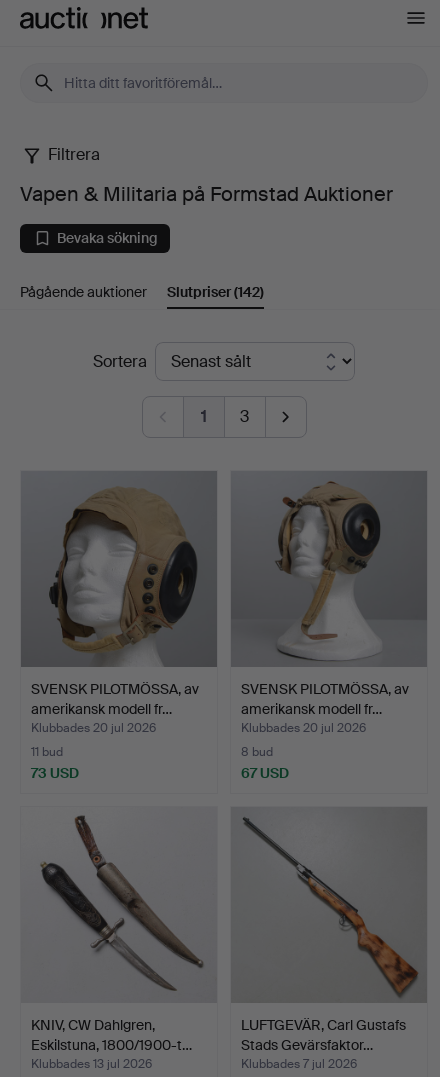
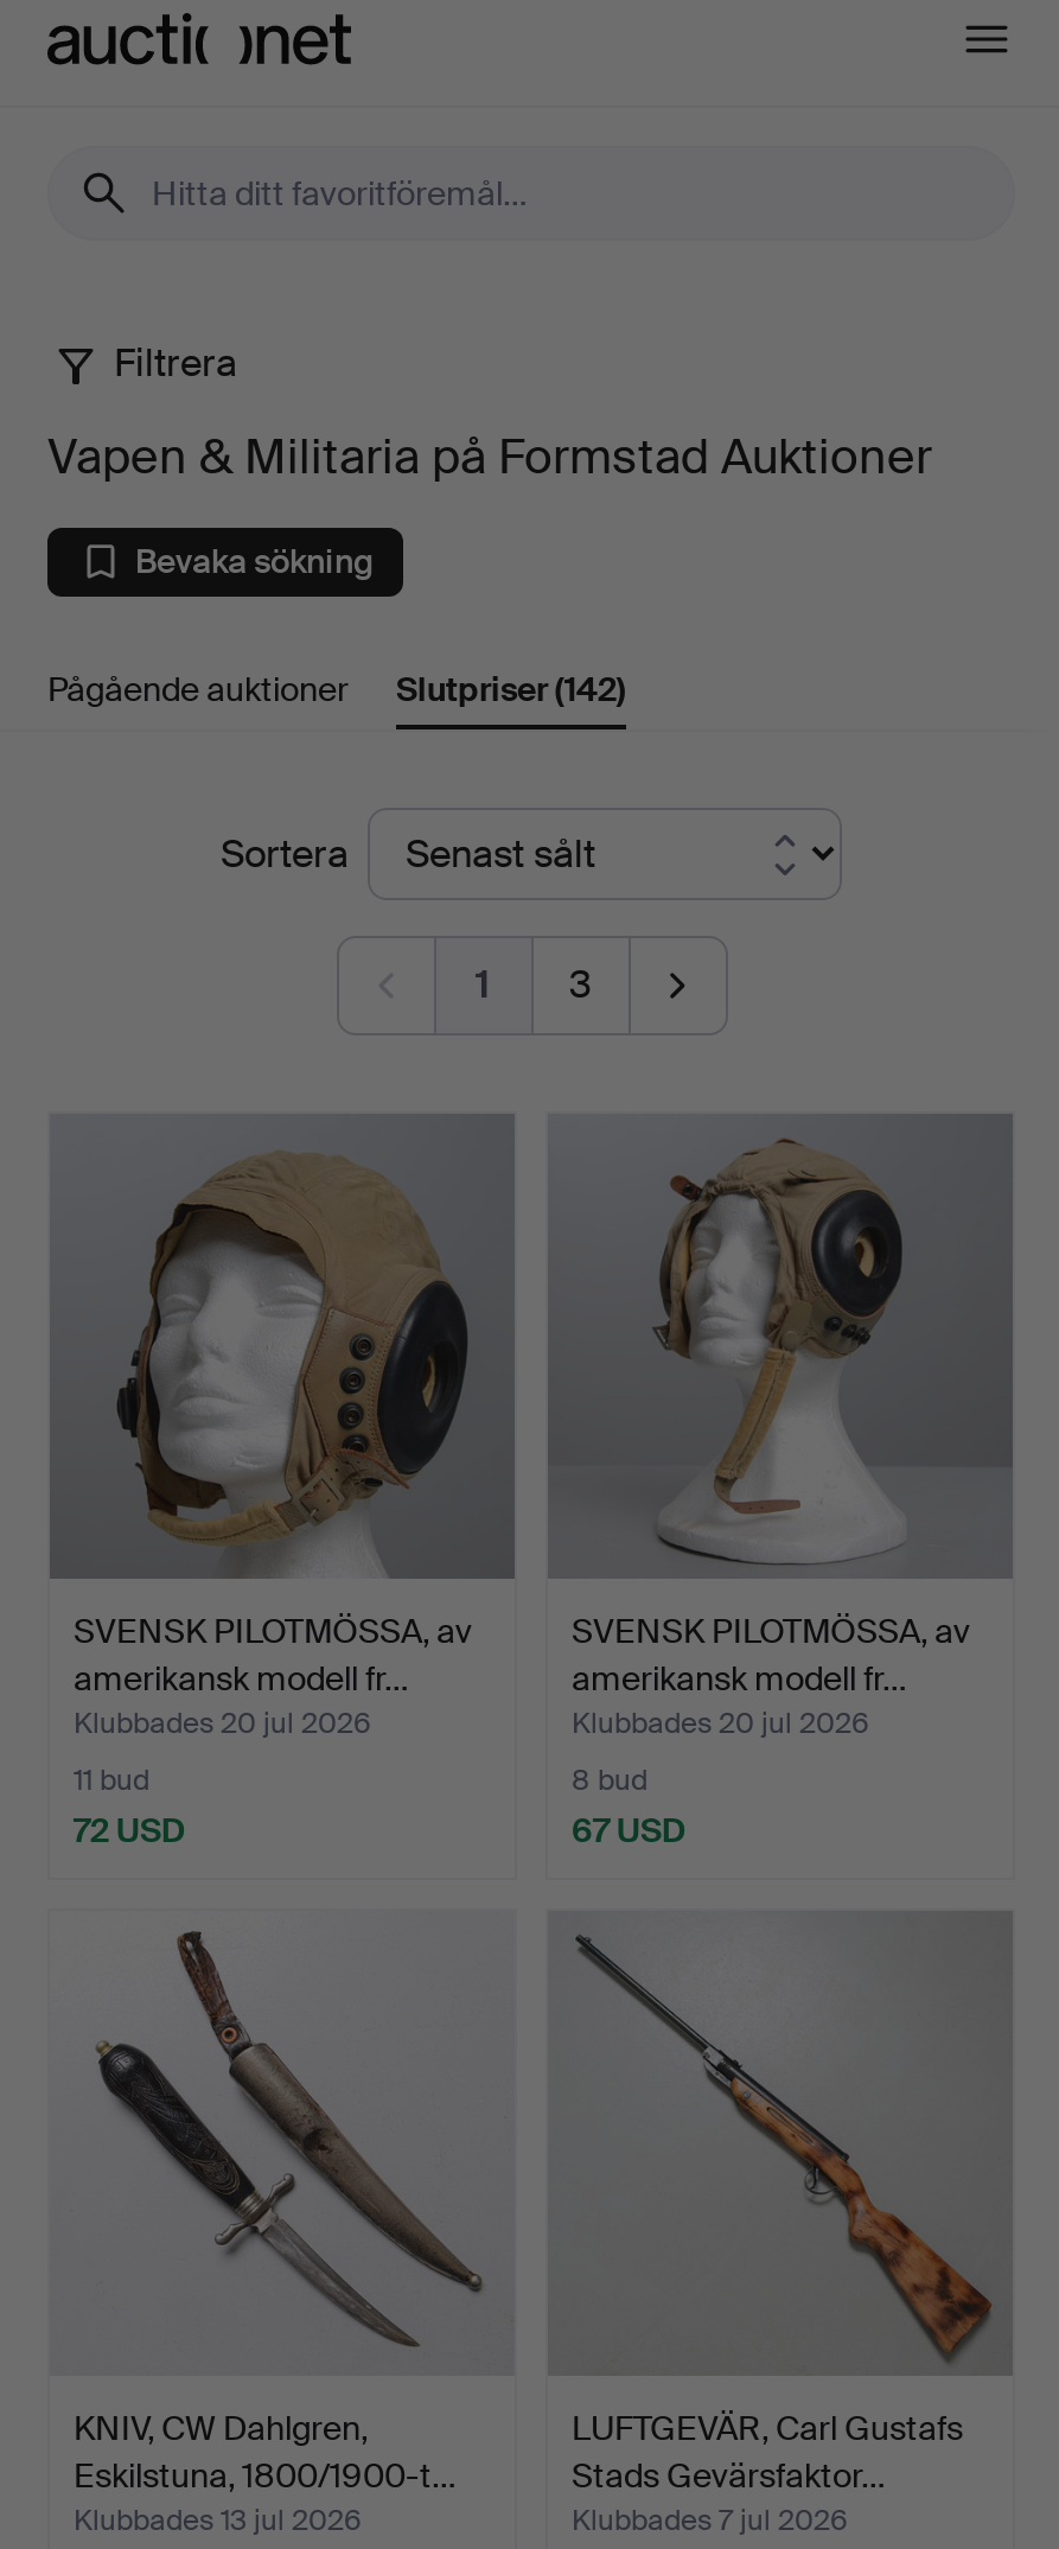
- 73 USD
+ 72 USD
